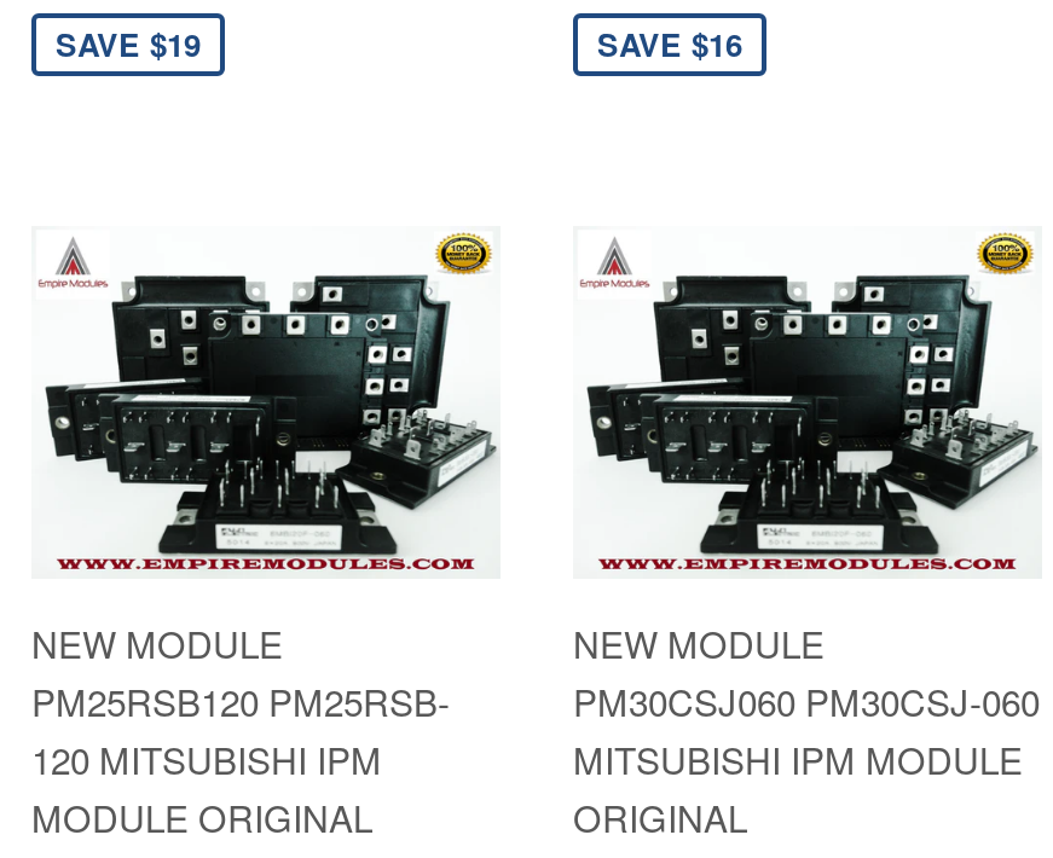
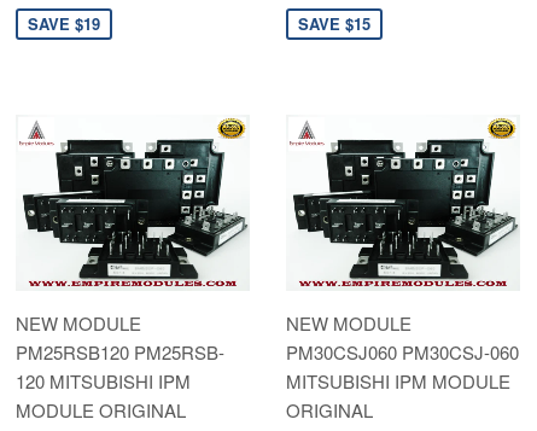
- SAVE $16
+ SAVE $15
